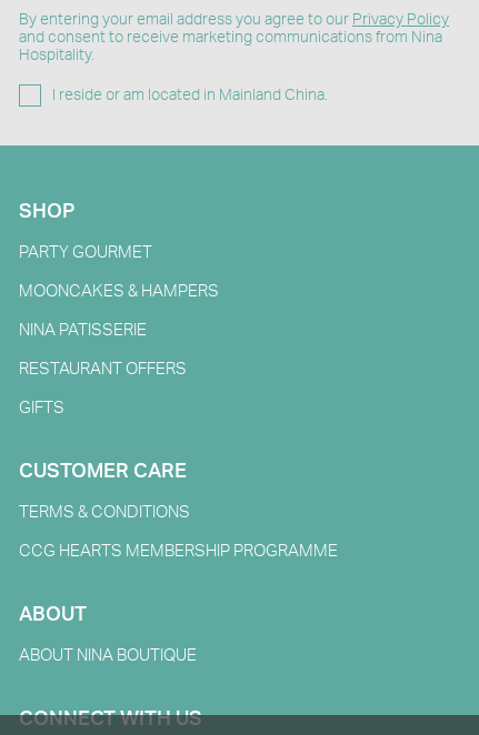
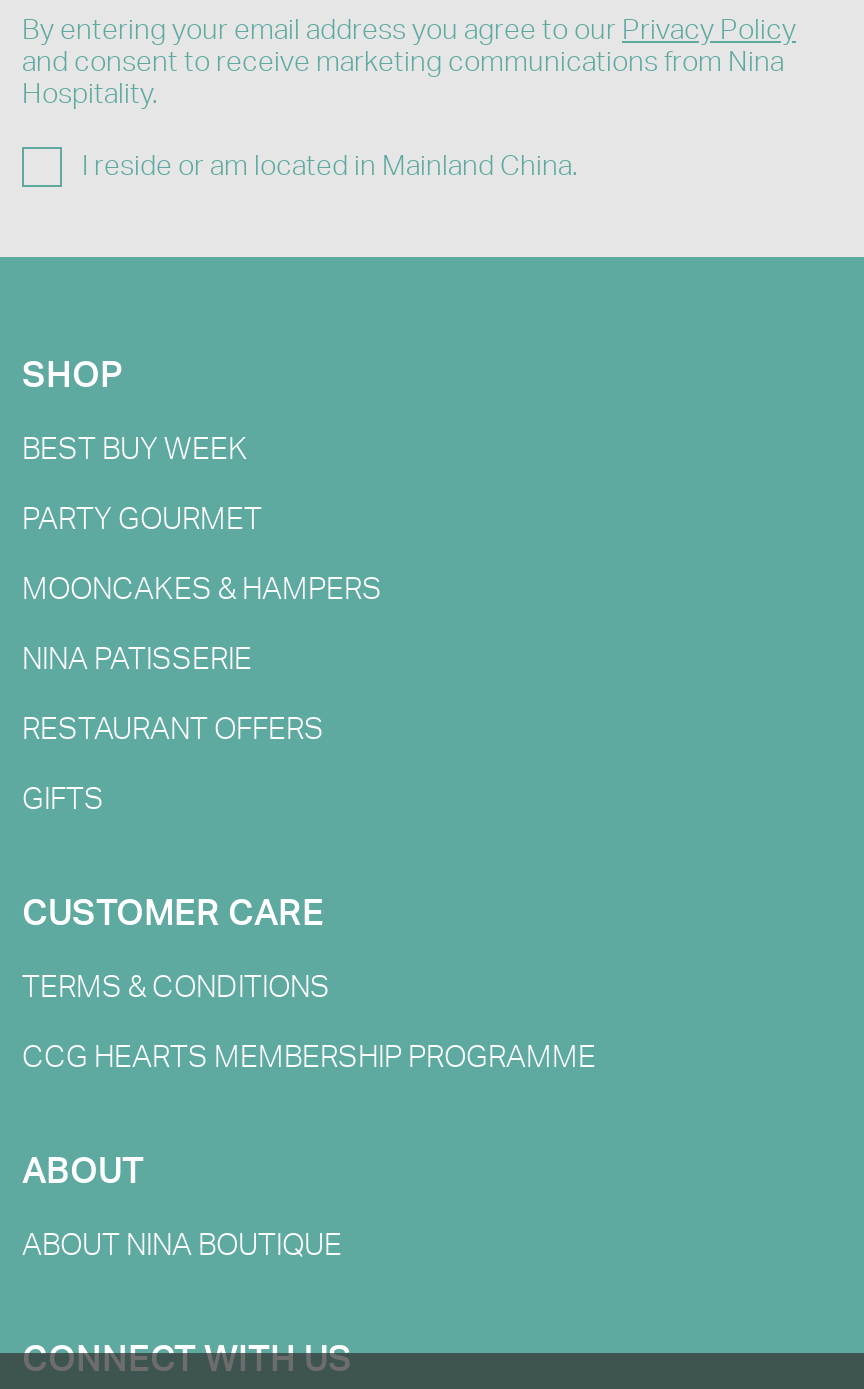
+ BEST BUY WEEK
